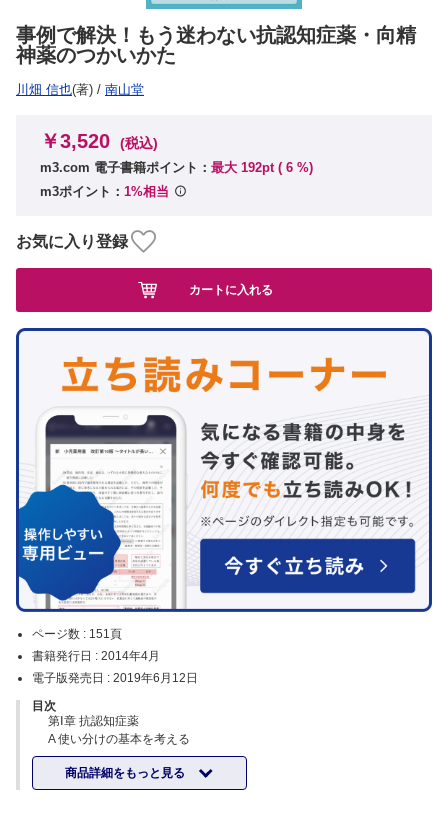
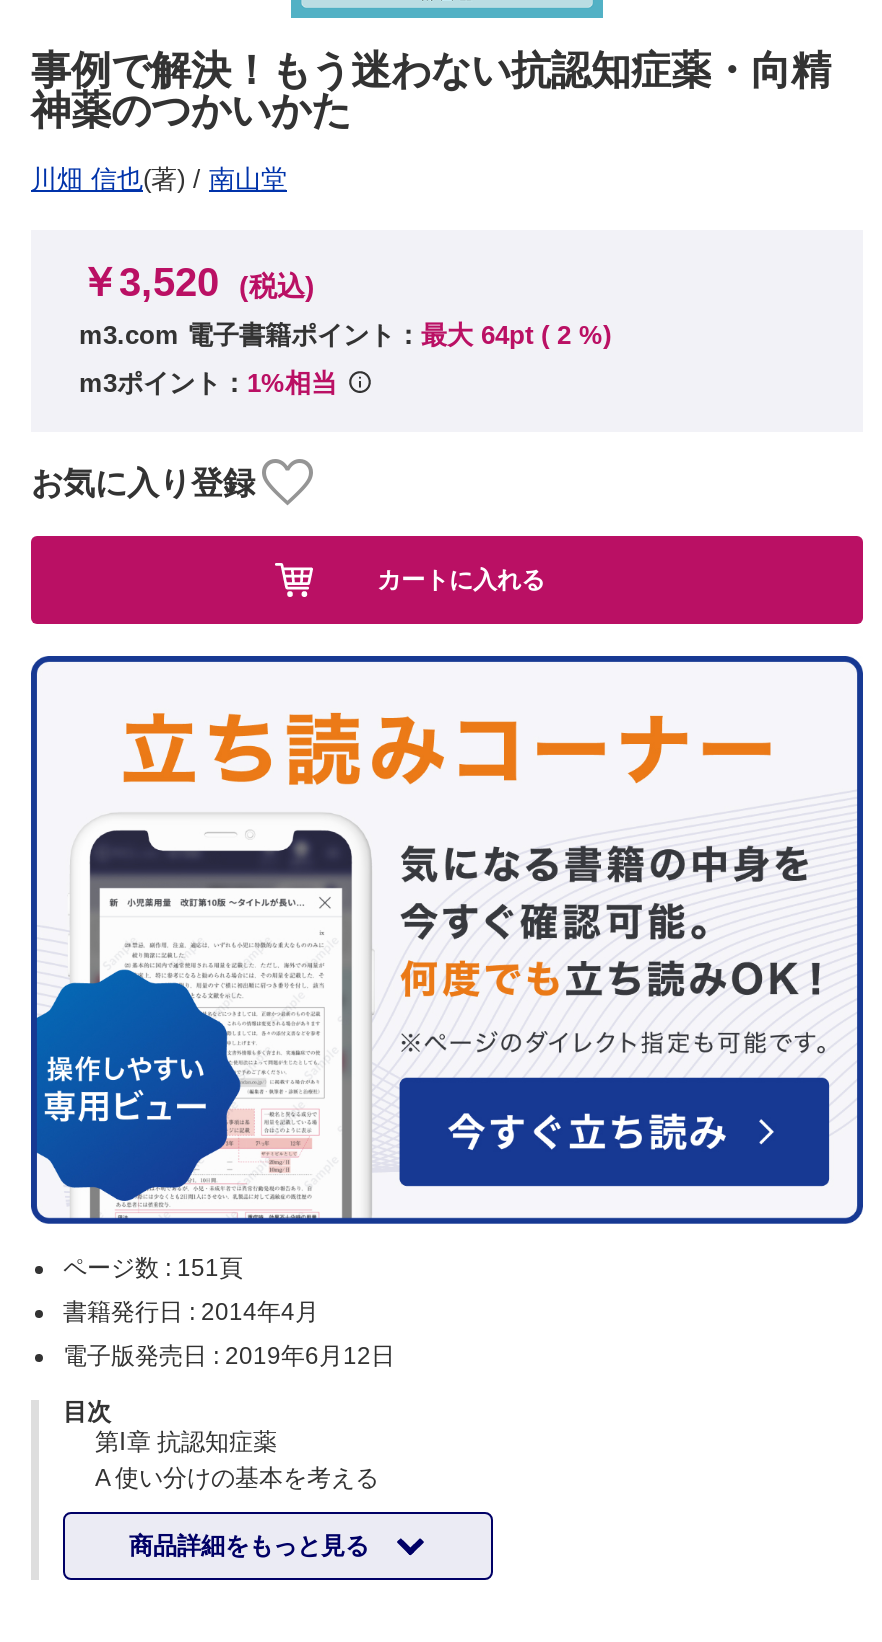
- m3.com 電子書籍ポイント：最大 192pt (6%)
+ m3.com 電子書籍ポイント：最大 64pt (2%)
